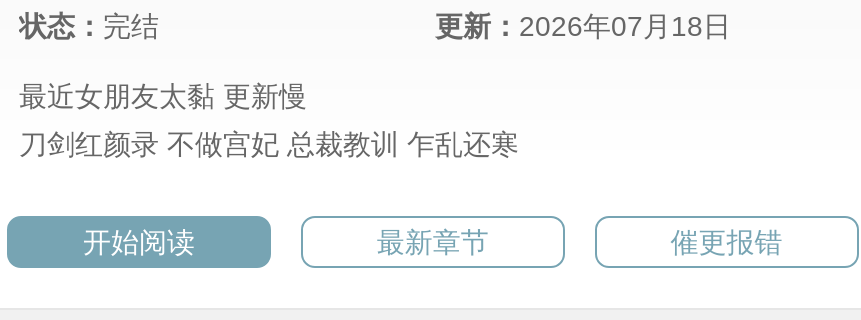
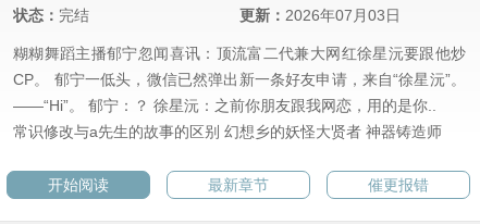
- 更新：2026年07月18日
- 最近女朋友太黏 更新慢
- 刀剑红颜录 不做宫妃 总裁教训 乍乱还寒
+ 更新：2026年07月03日
+ 糊糊舞蹈主播郁宁忽闻喜讯：顶流富二代兼大网红徐星沅要跟他炒
+ CP。 郁宁一低头，微信已然弹出新一条好友申请，来自“徐星沅”。
+ ——“Hi”。 郁宁：？ 徐星沅：之前你朋友跟我网恋，用的是你..
+ 常识修改与a先生的故事的区别 幻想乡的妖怪大贤者 神器铸造师
